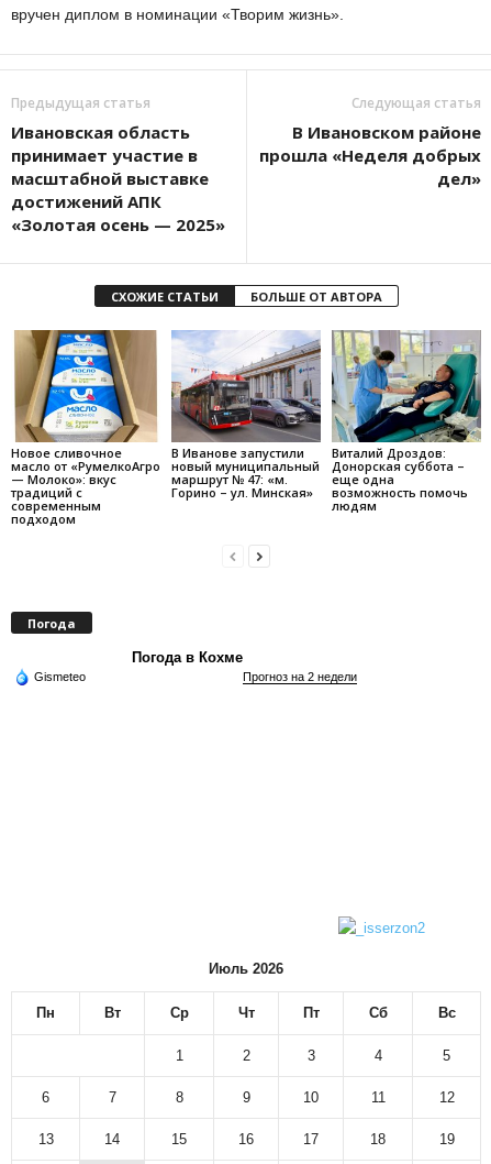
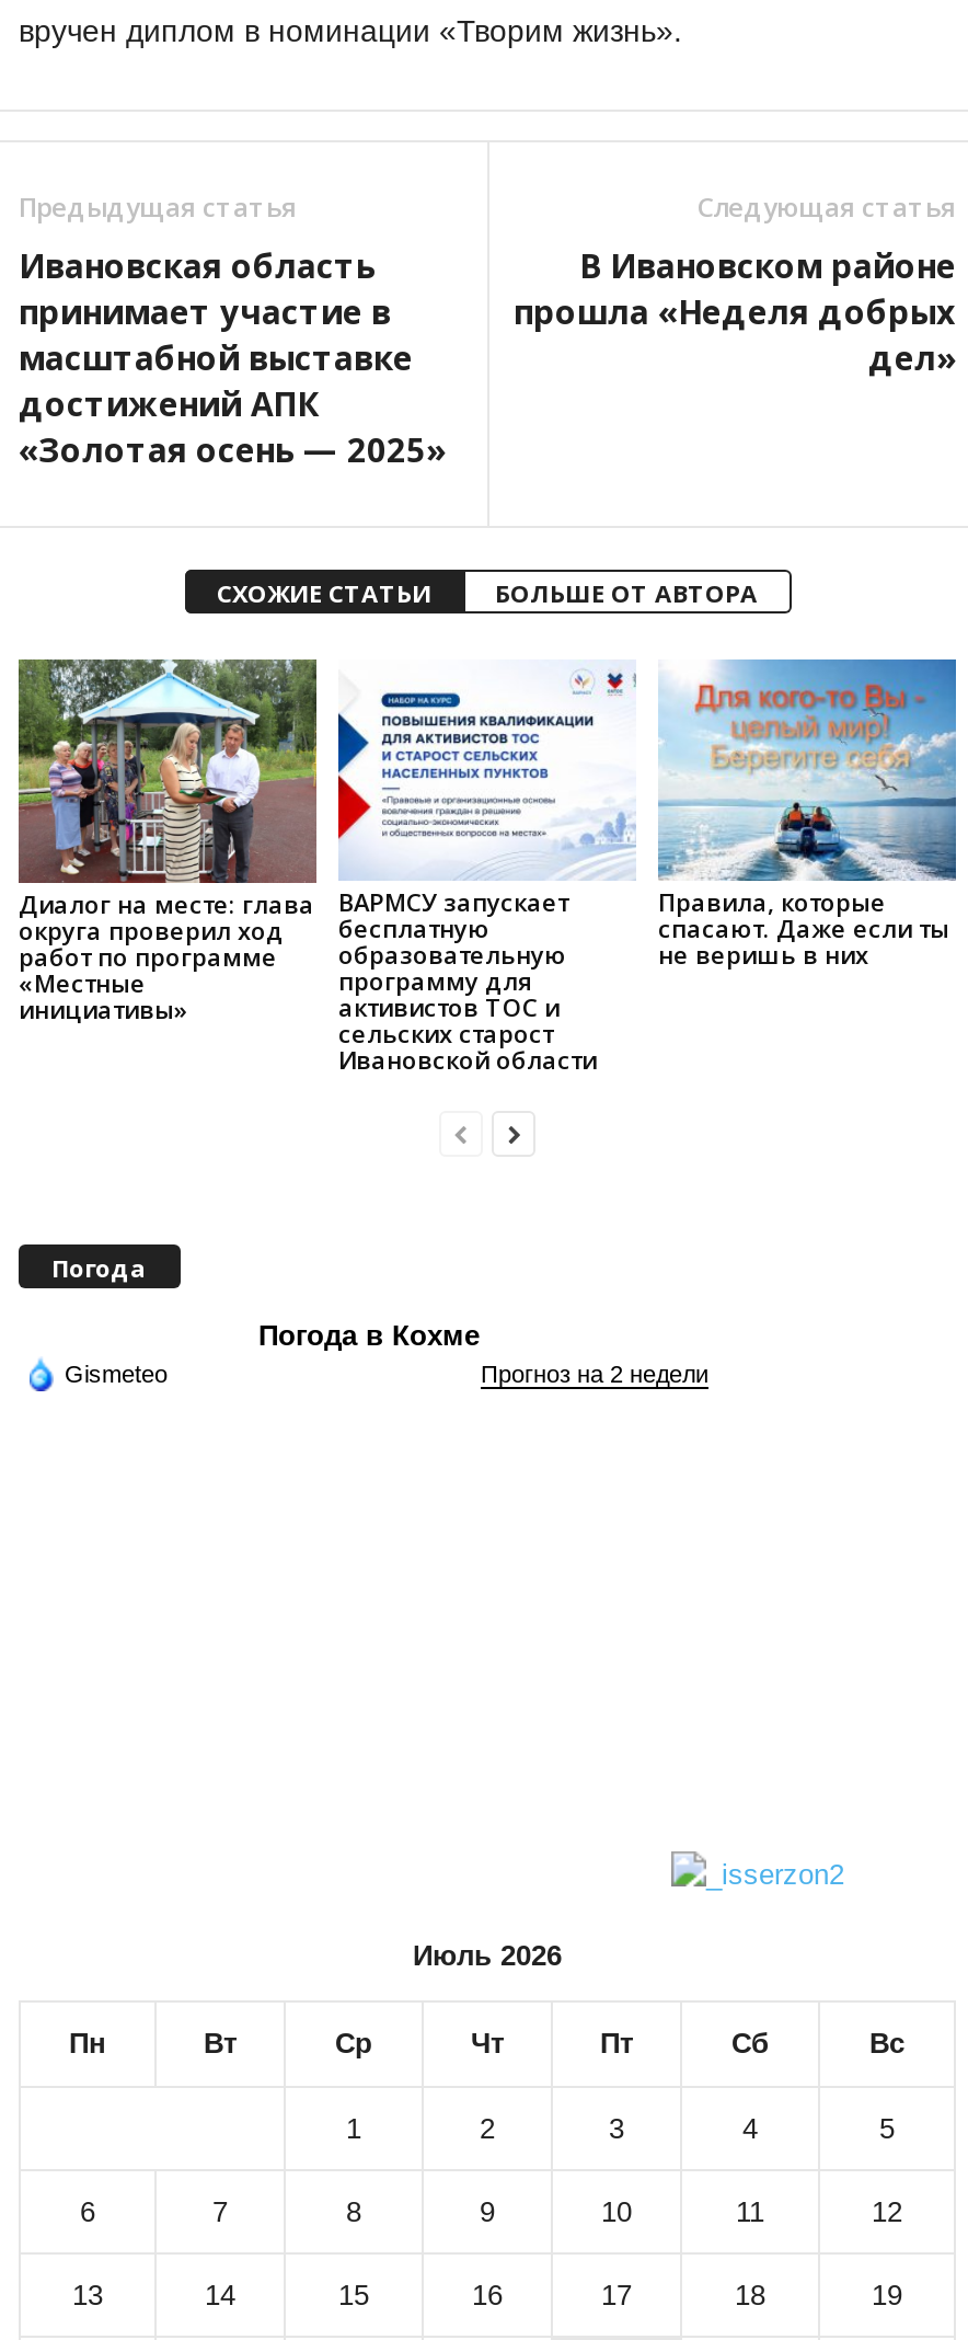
- [image]
- Новое сливочное
- масло от «РумелкоАгро
- — Молоко»: вкус
- традиций с
- современным
- подходом
+ [image]
+ Диалог на месте: глава
+ округа проверил ход
+ работ по программе
+ «Местные
+ инициативы»

- [image]
- В Иванове запустили
- новый муниципальный
- маршрут № 47: «м.
- Горино – ул. Минская»
+ [image]
+ ВАРМСУ запускает
+ бесплатную
+ образовательную
+ программу для
+ активистов ТОС и
+ сельских старост
+ Ивановской области

- [image]
- Виталий Дроздов:
- Донорская суббота –
- еще одна
- возможность помочь
- людям
+ [image]
+ Правила, которые
+ спасают. Даже если ты
+ не веришь в них
